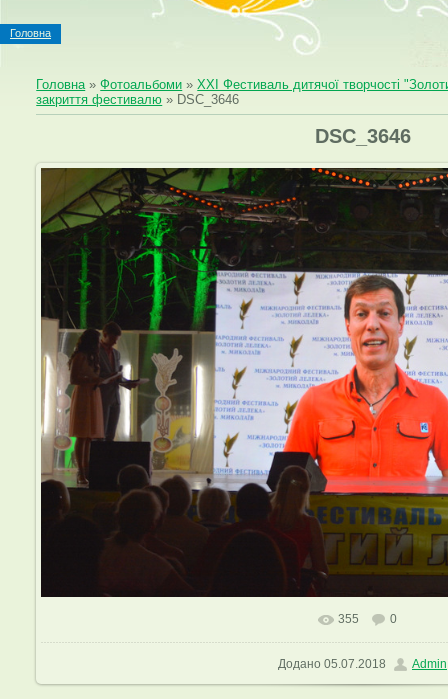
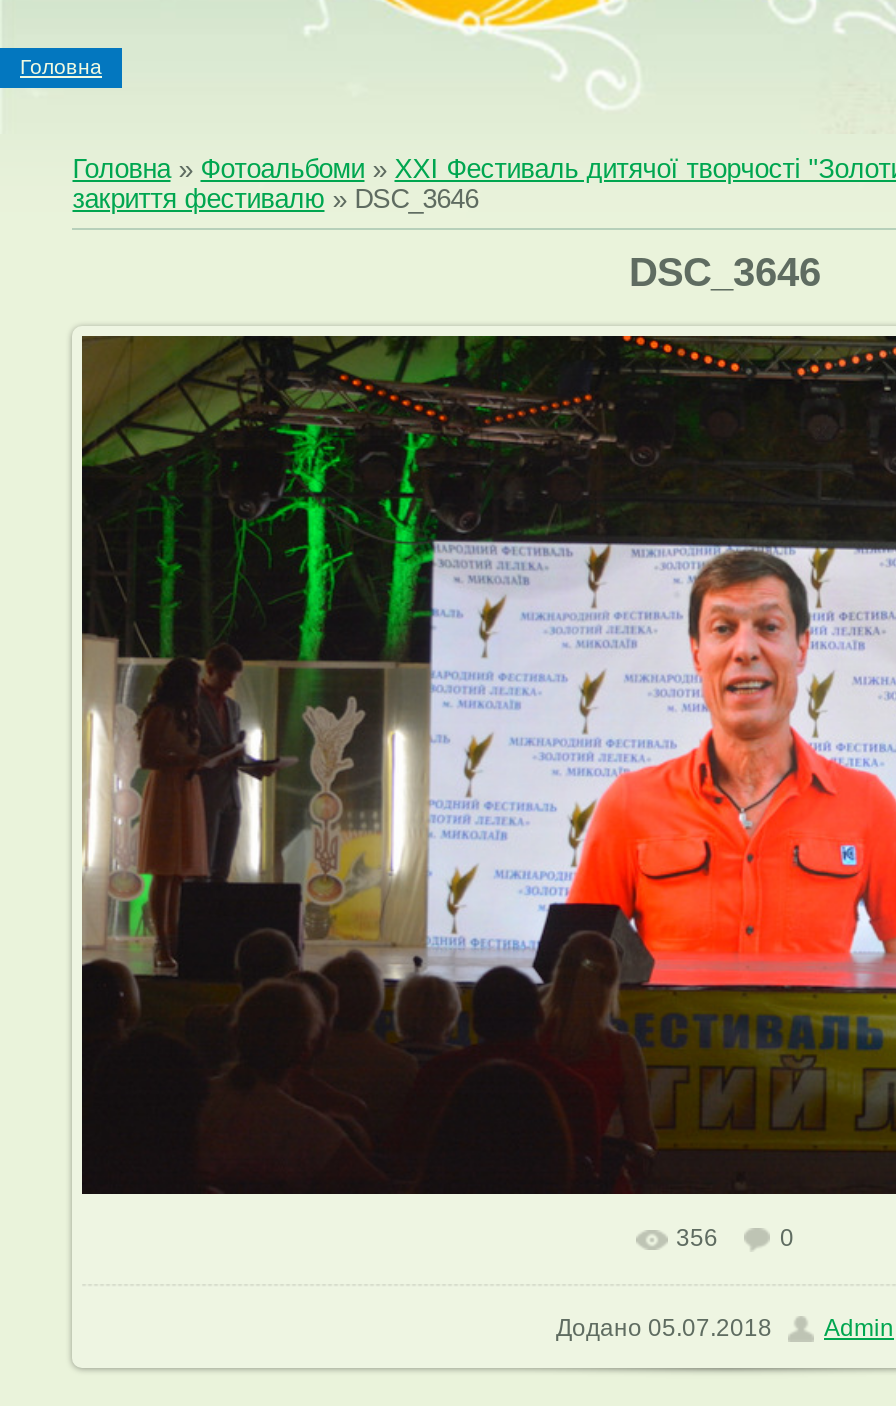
- 355
+ 356
